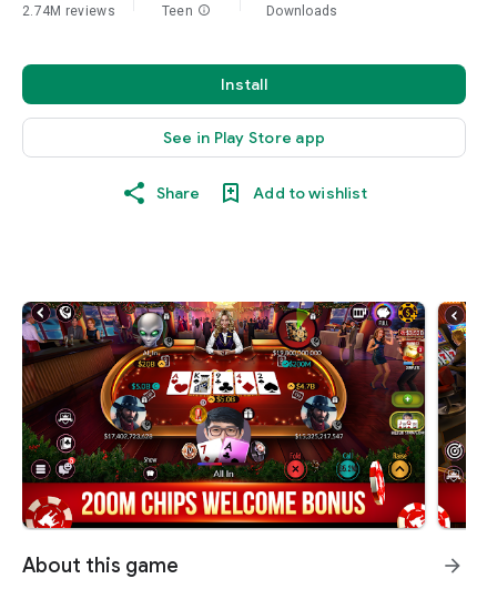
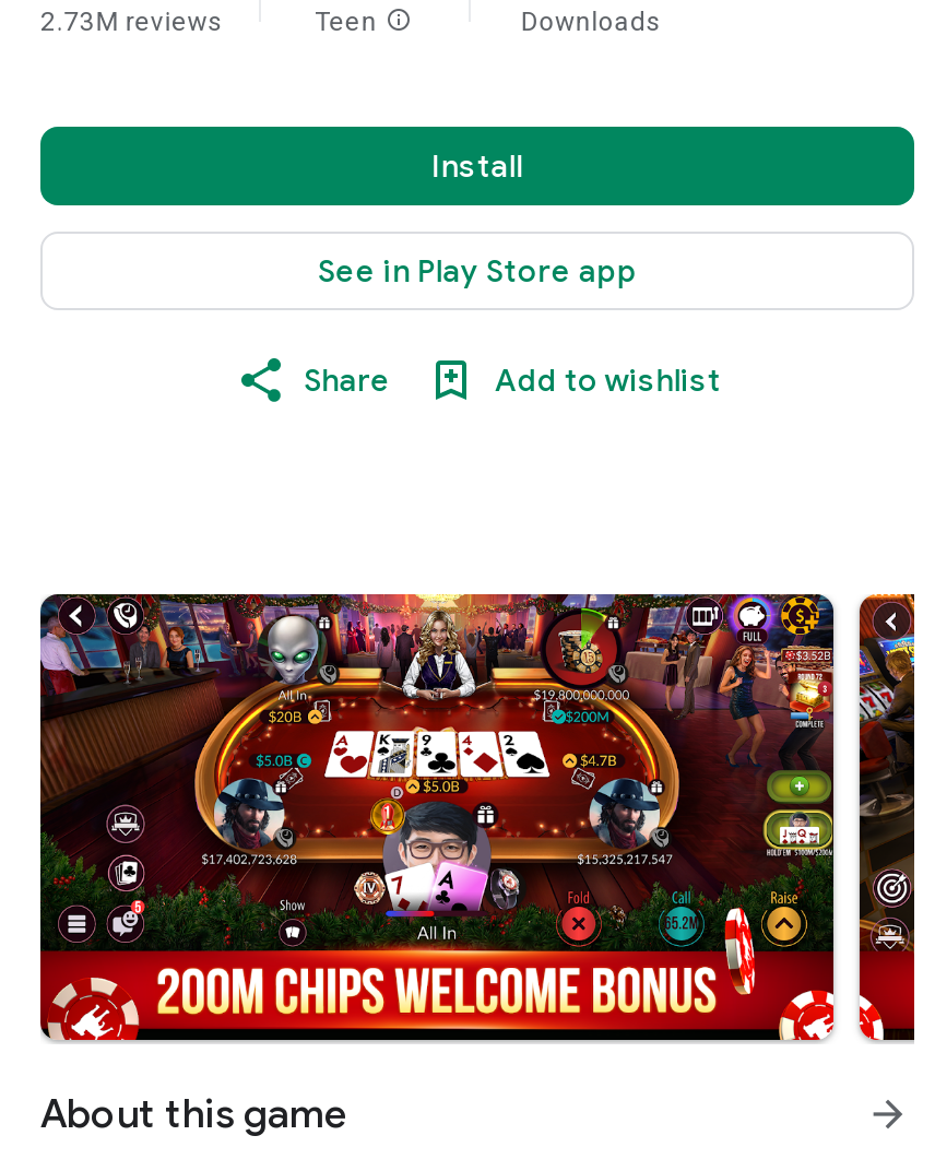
- 2.74M reviews
+ 2.73M reviews
